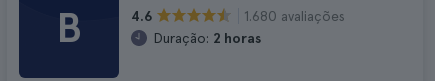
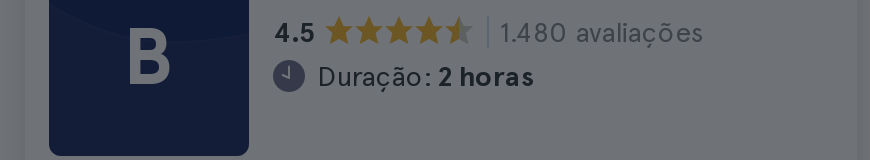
- 4.6
- 1.680 avaliações
+ 4.5
+ 1.480 avaliações
